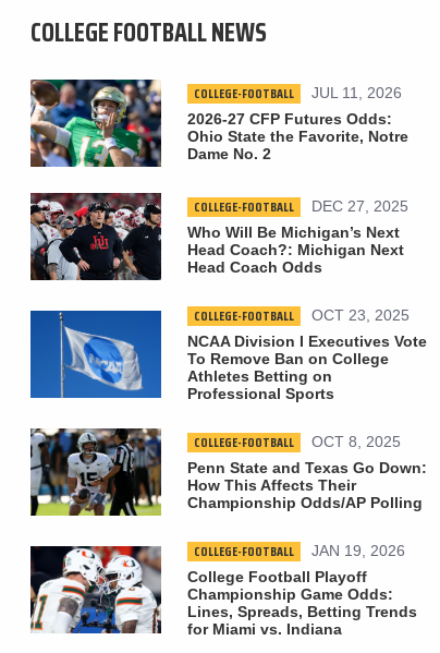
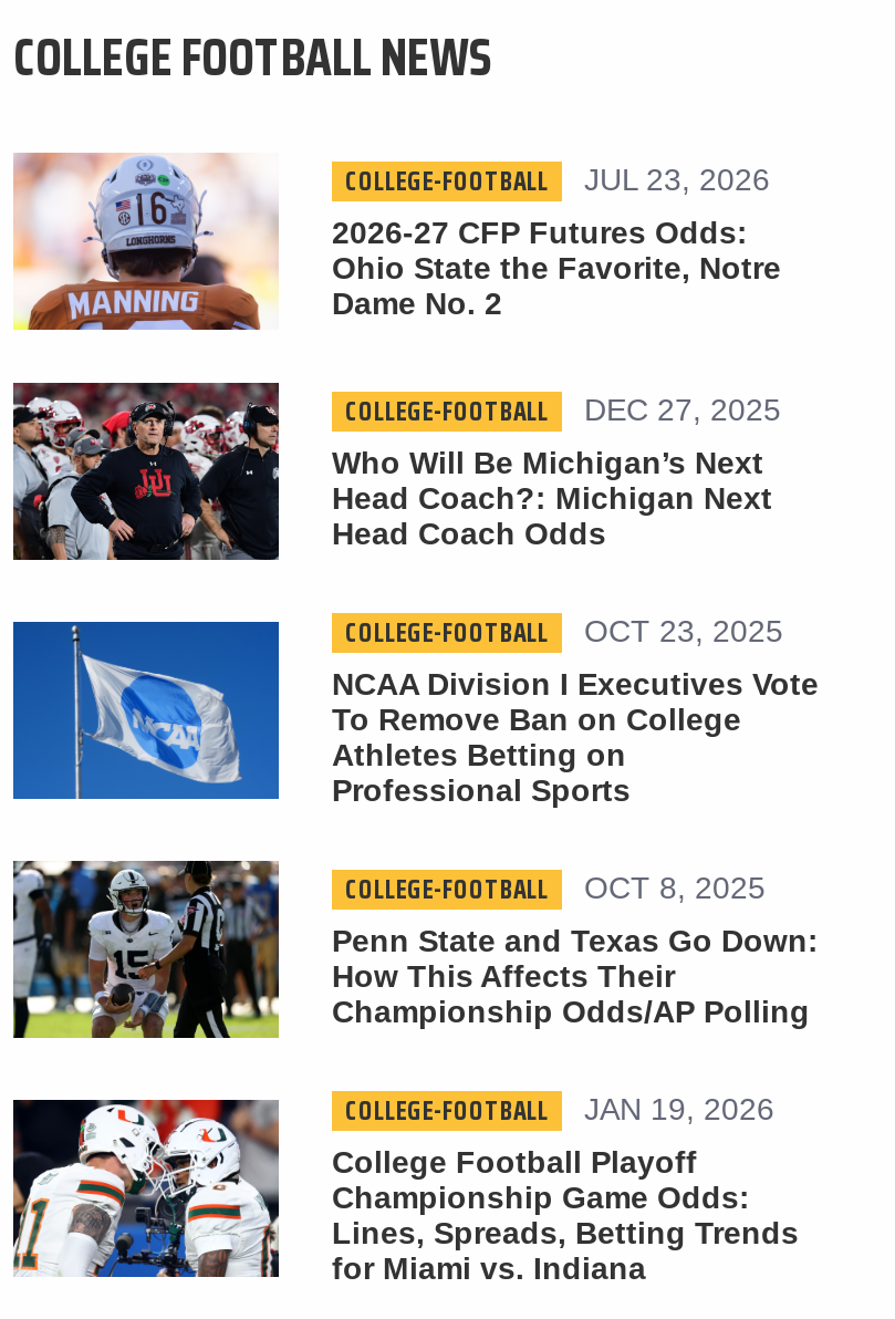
- [image]
- COLLEGE-FOOTBALL JUL 11, 2026
+ [image]
+ COLLEGE-FOOTBALL JUL 23, 2026
